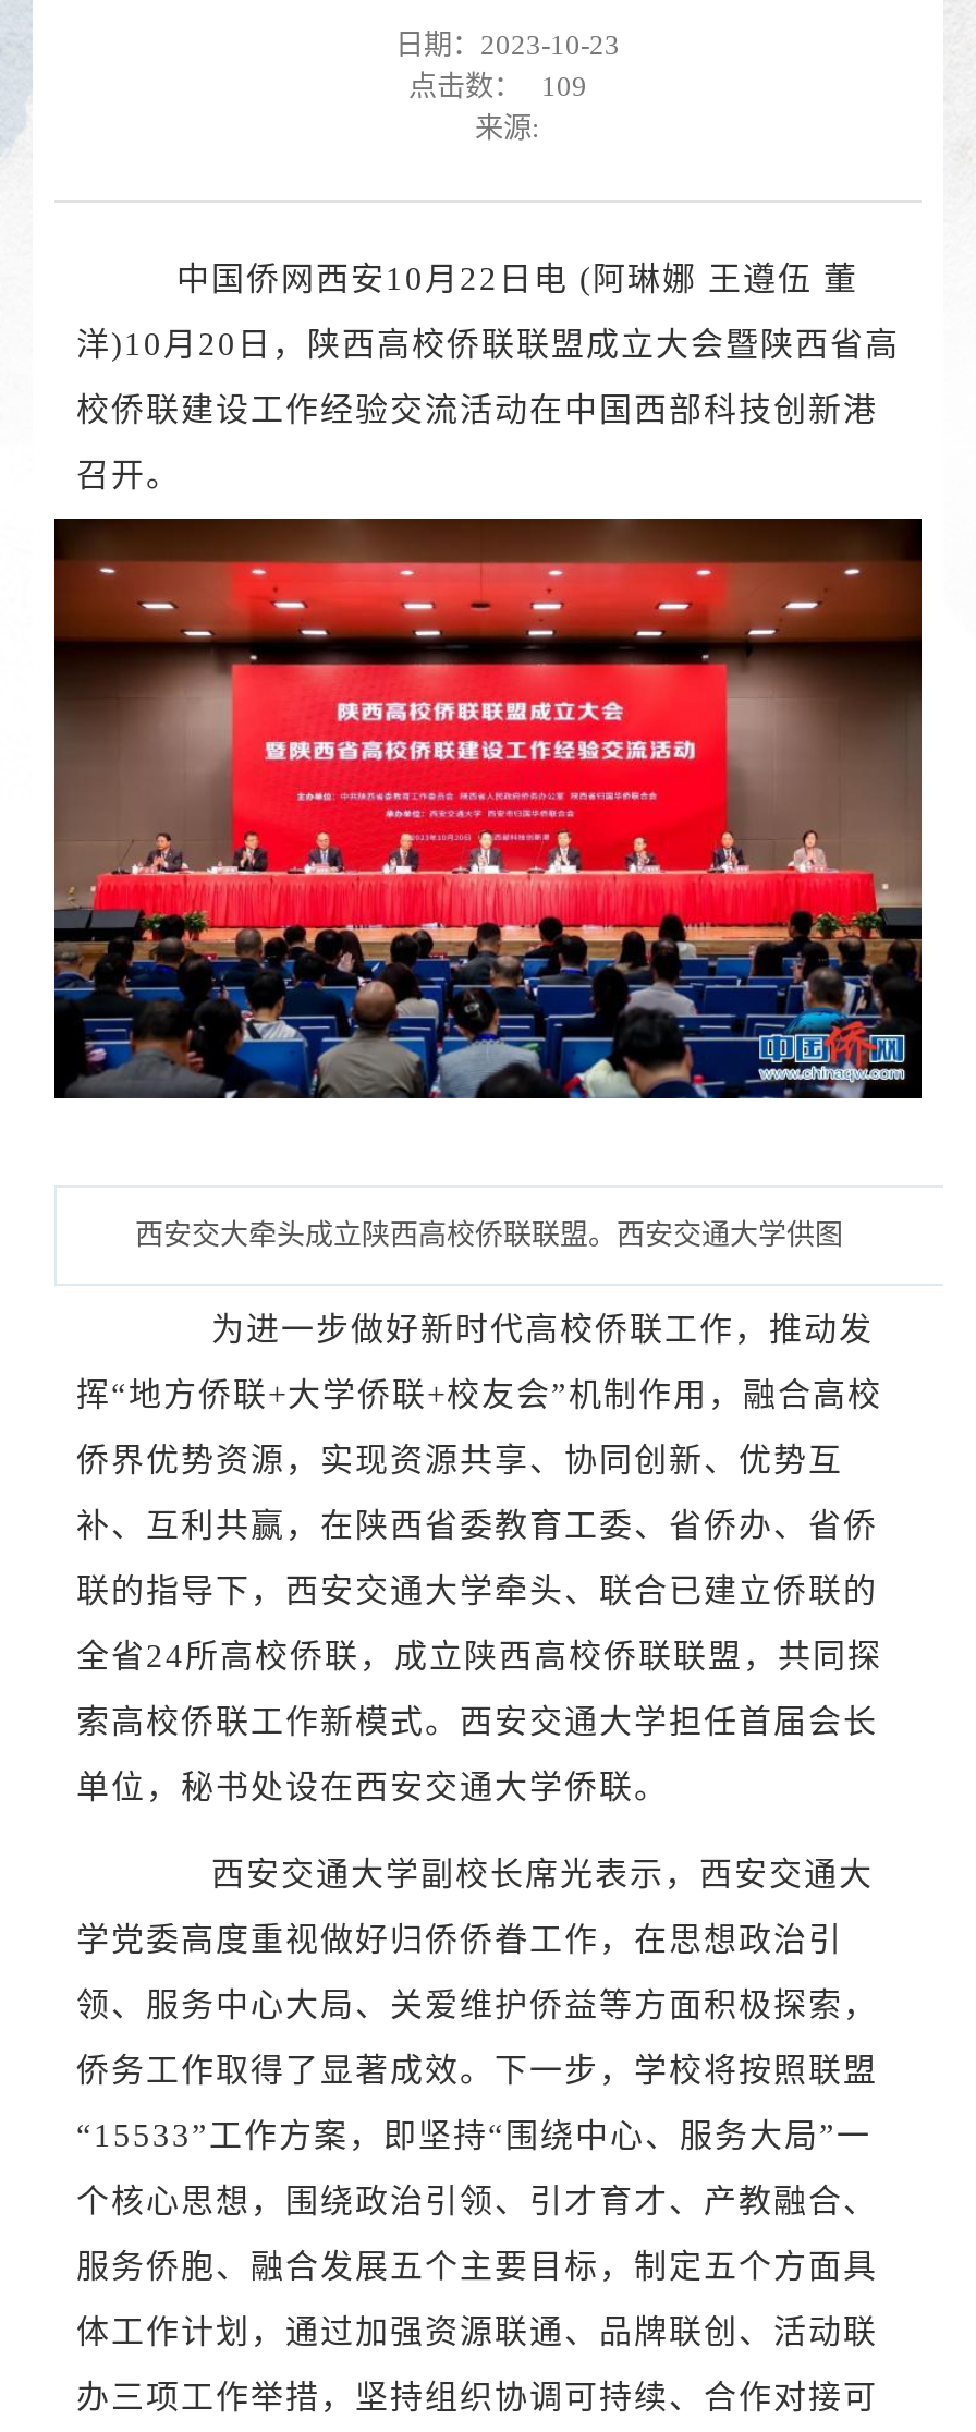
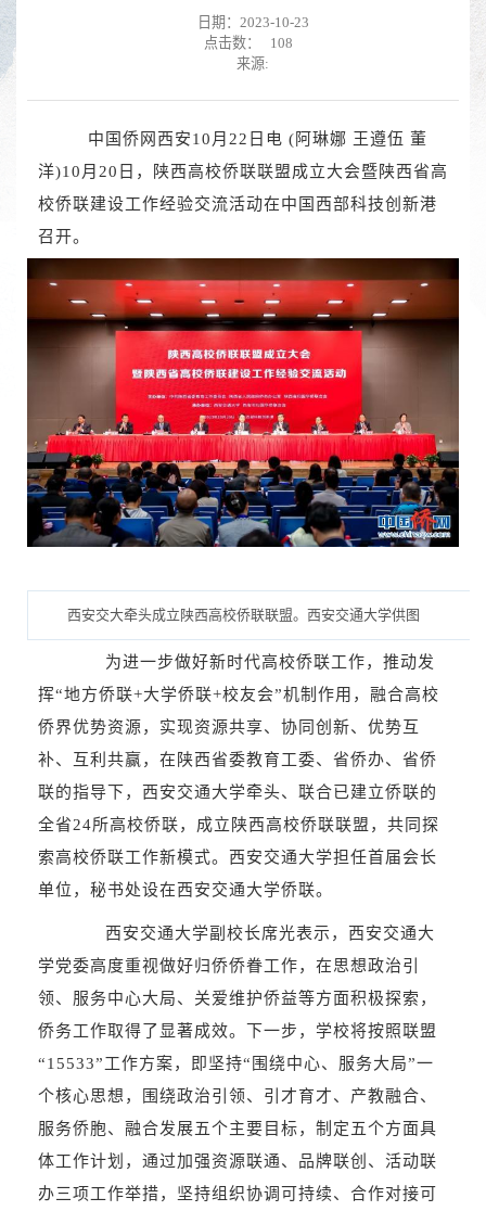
- 点击数： 109
+ 点击数： 108
